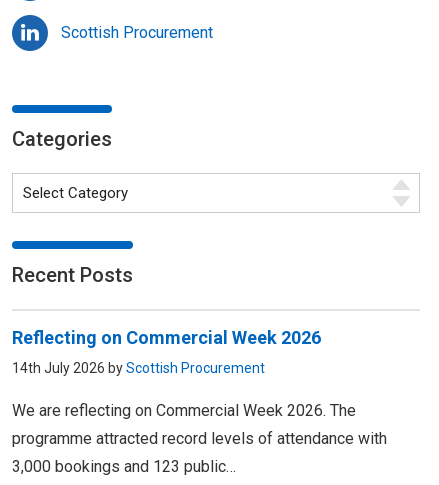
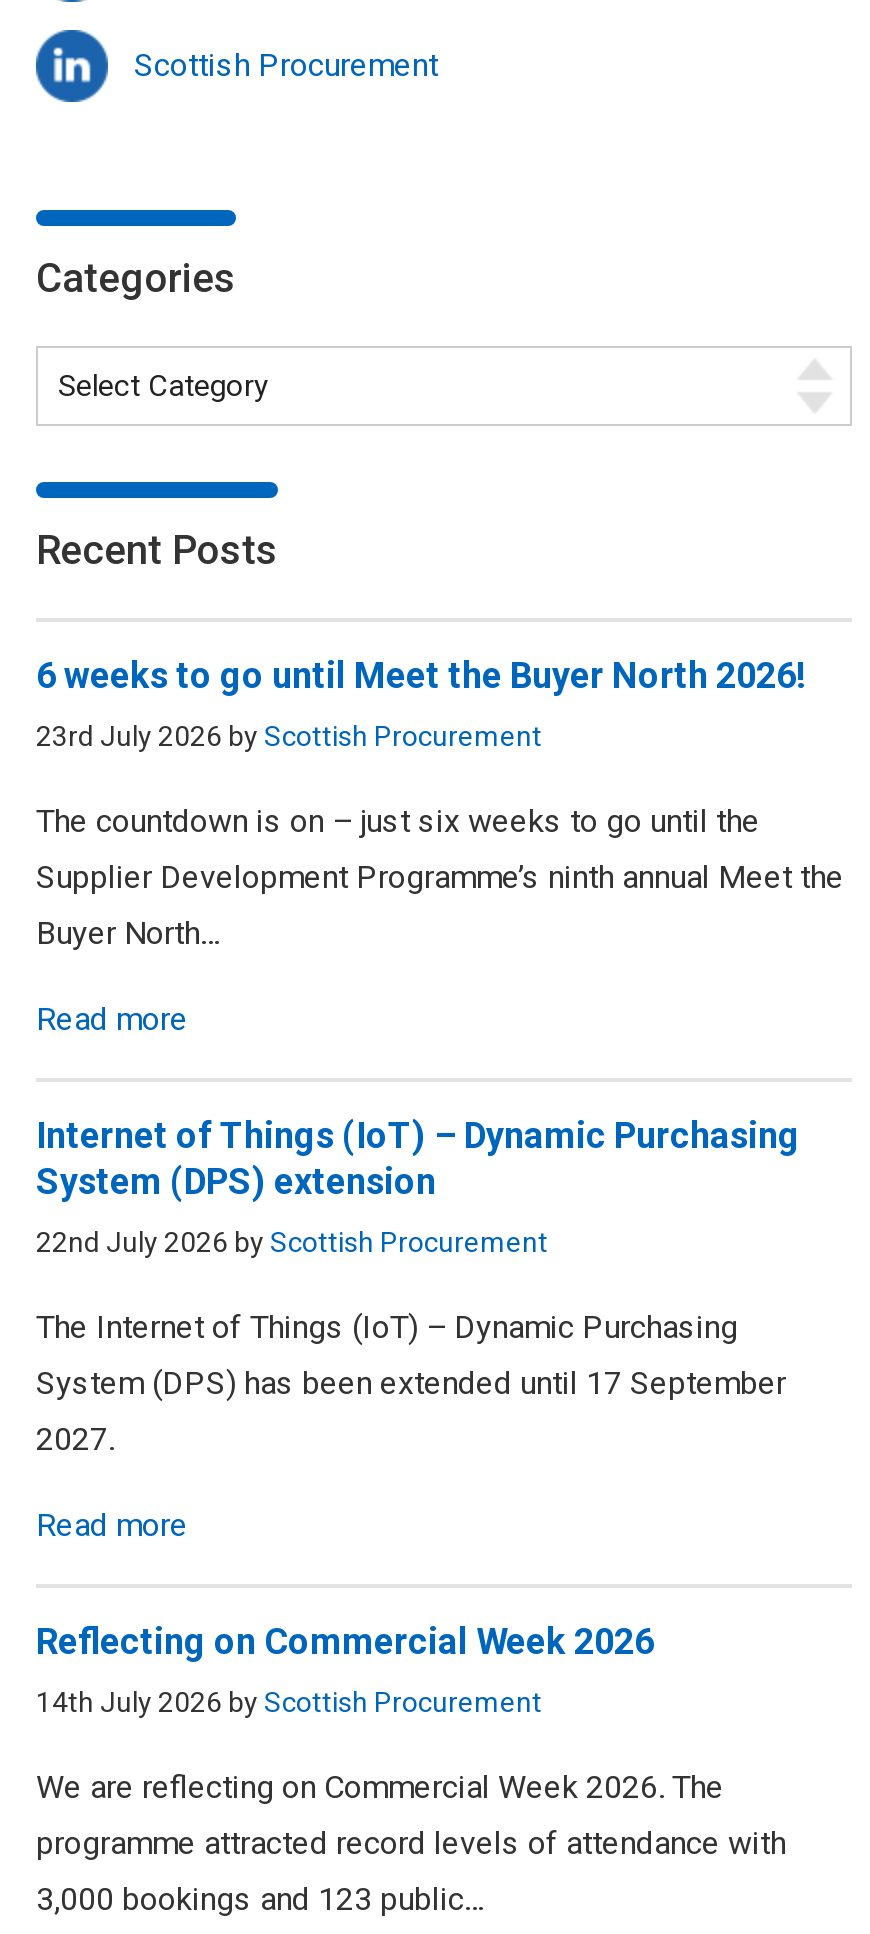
+ 6 weeks to go until Meet the Buyer North 2026!
+ 23rd July 2026 by Scottish Procurement
+ The countdown is on – just six weeks to go until the
+ Supplier Development Programme’s ninth annual Meet the
+ Buyer North…
+ Read more
+ Internet of Things (IoT) – Dynamic Purchasing
+ System (DPS) extension
+ 22nd July 2026 by Scottish Procurement
+ The Internet of Things (IoT) – Dynamic Purchasing
+ System (DPS) has been extended until 17 September
+ 2027.
+ Read more
